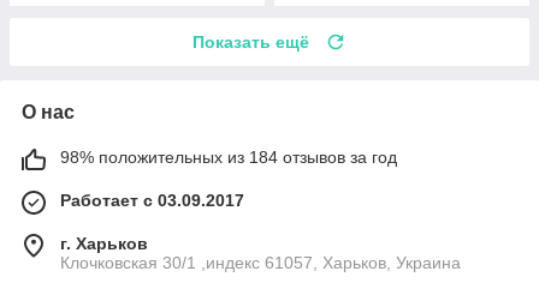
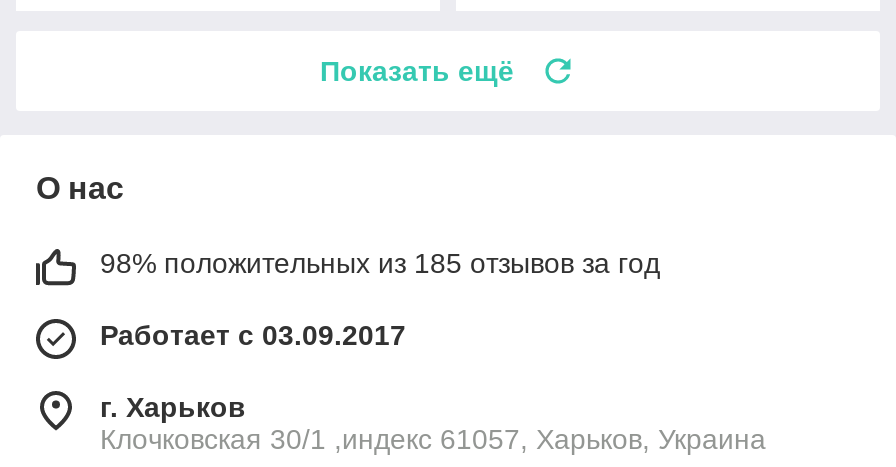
- 98% положительных из 184 отзывов за год
+ 98% положительных из 185 отзывов за год
